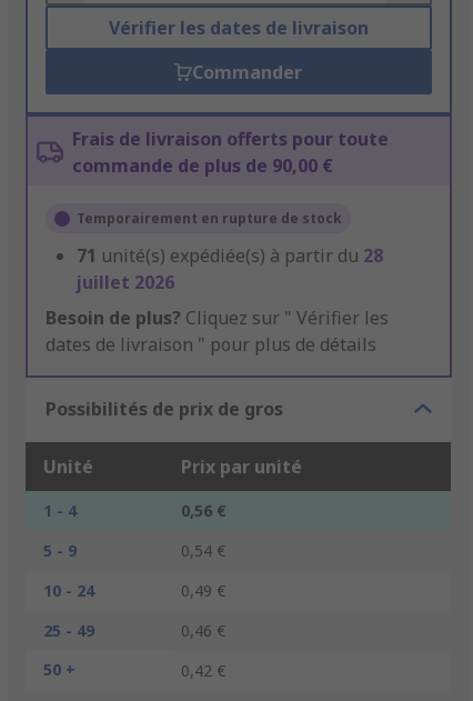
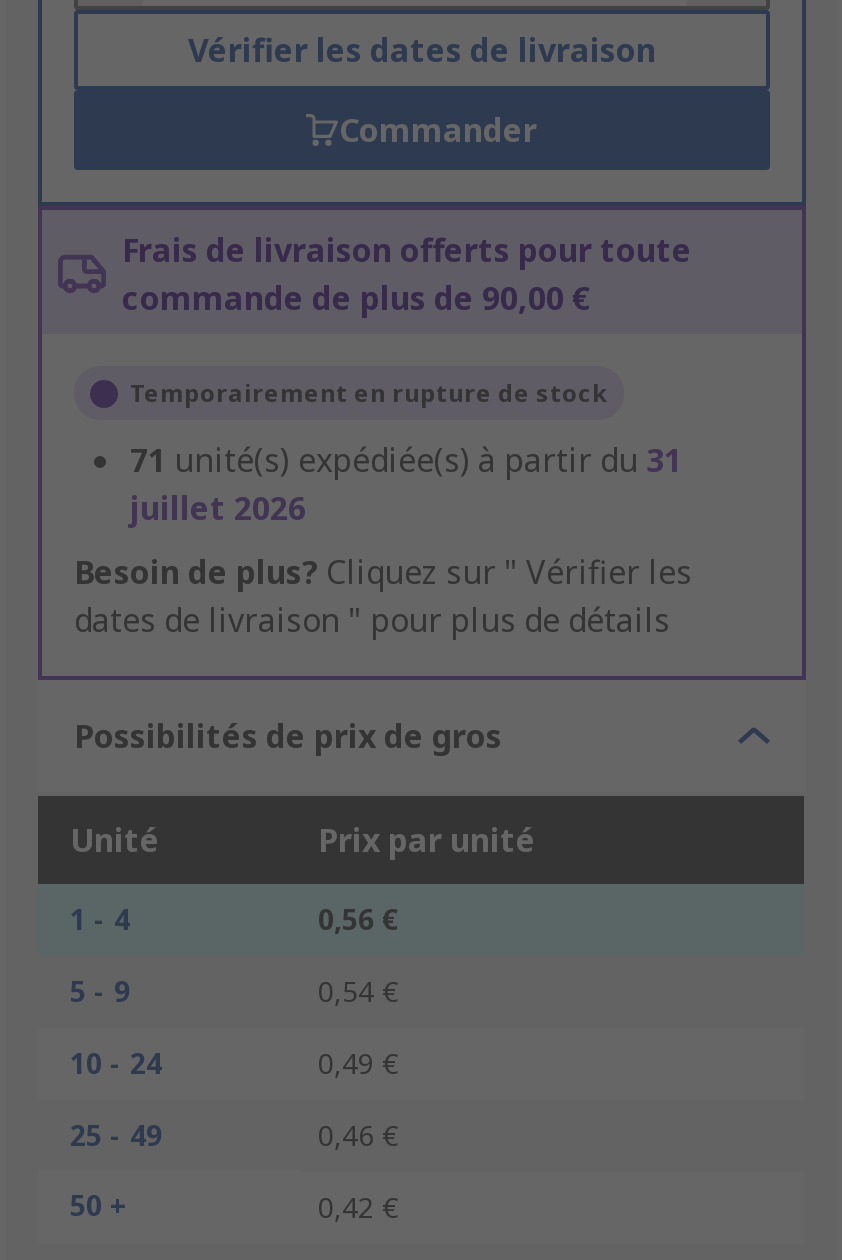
- 71 unité(s) expédiée(s) à partir du 28
+ 71 unité(s) expédiée(s) à partir du 31
